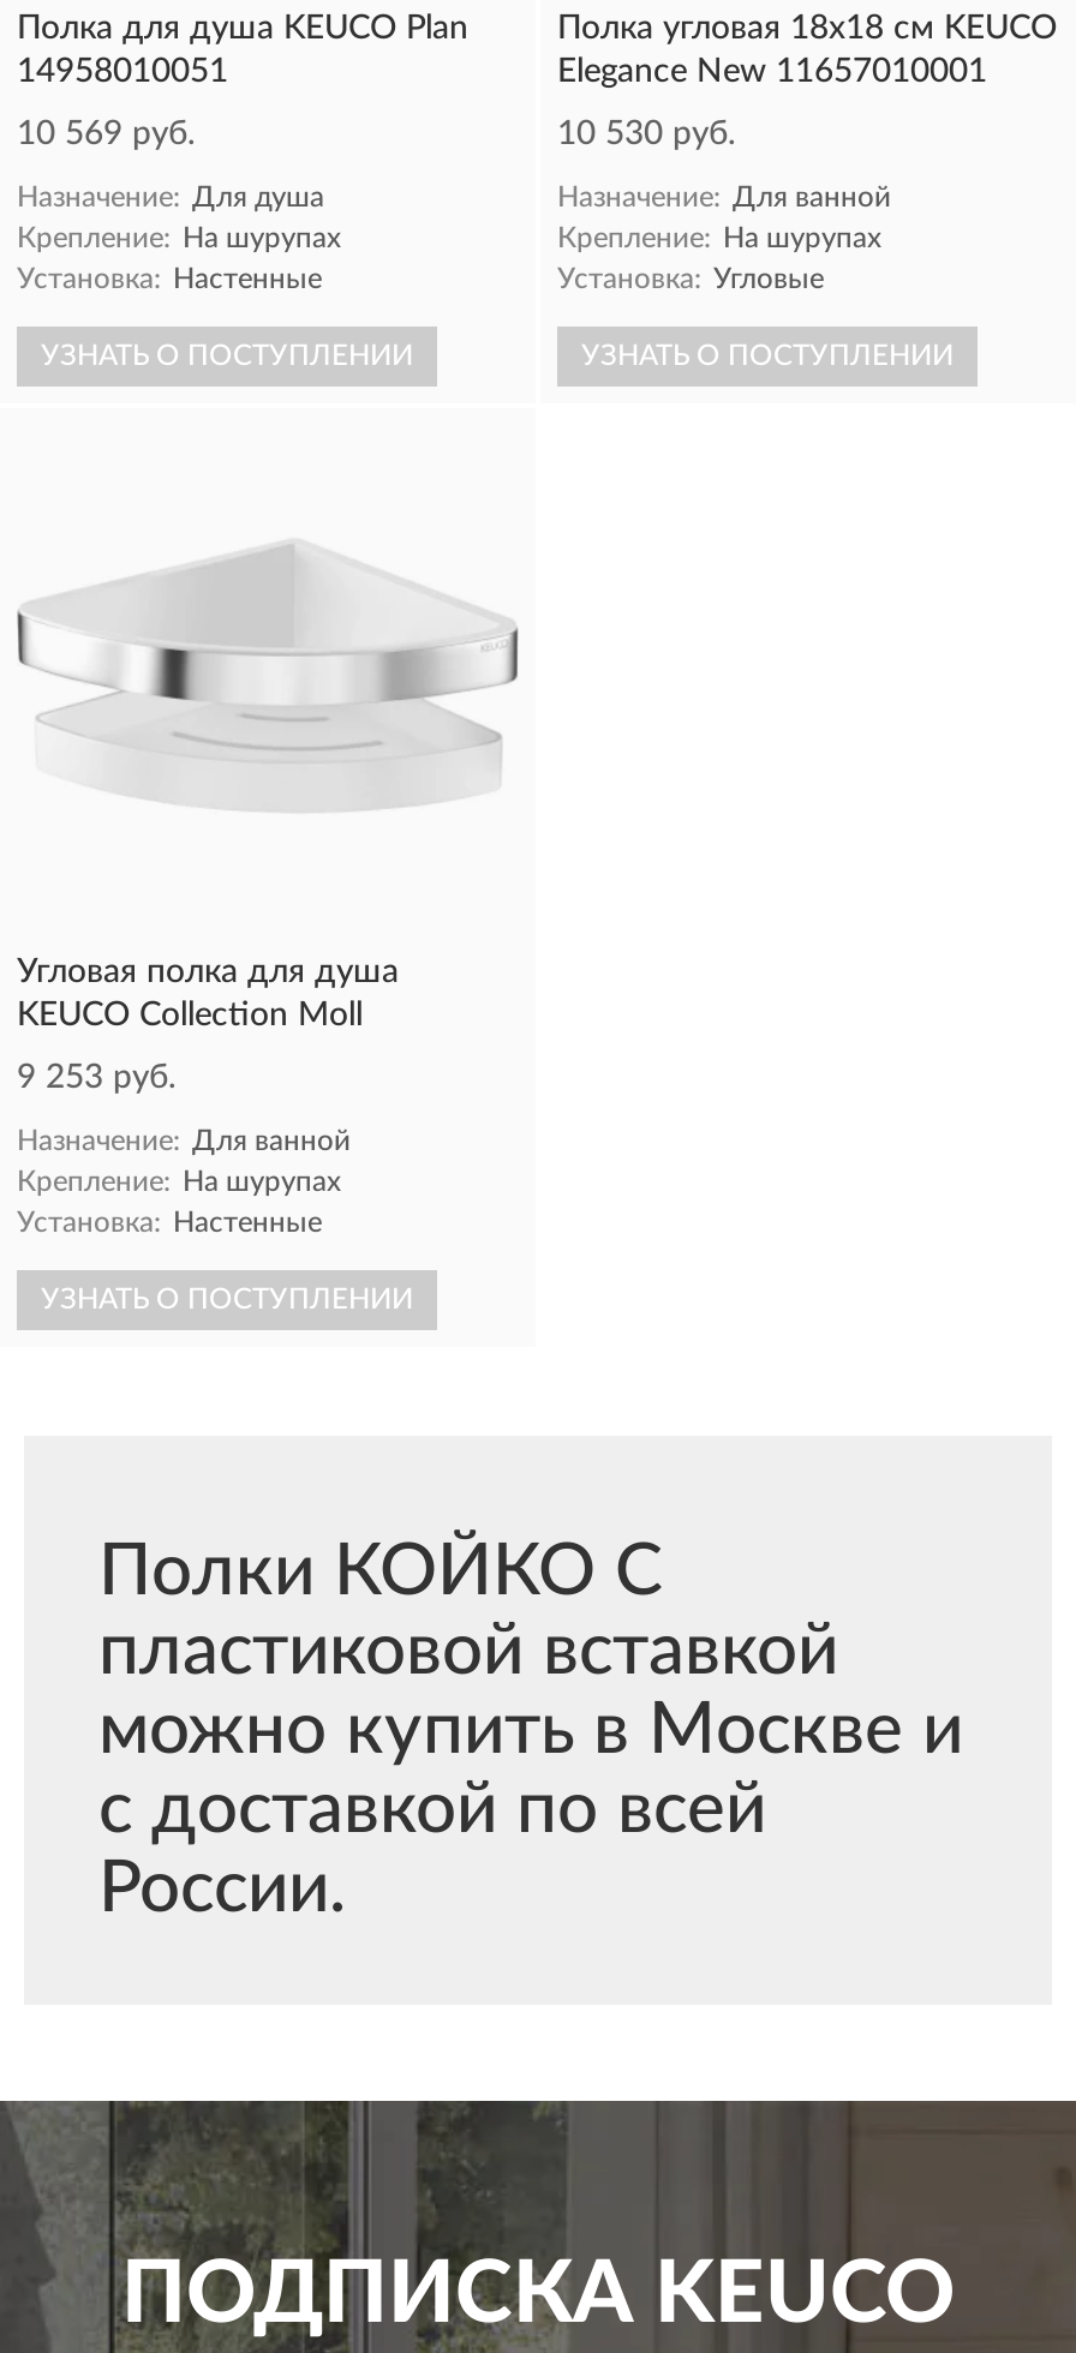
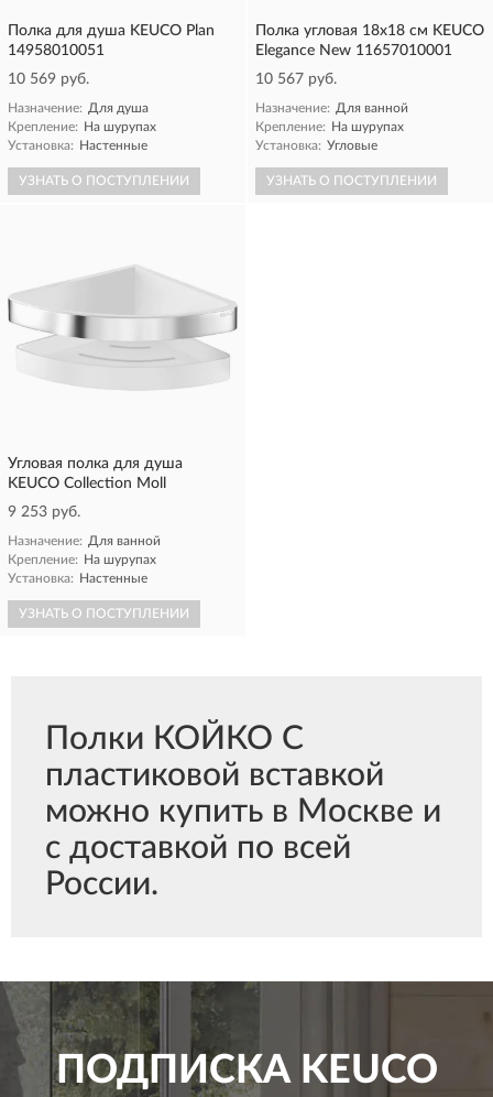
- 10 530 руб.
+ 10 567 руб.
